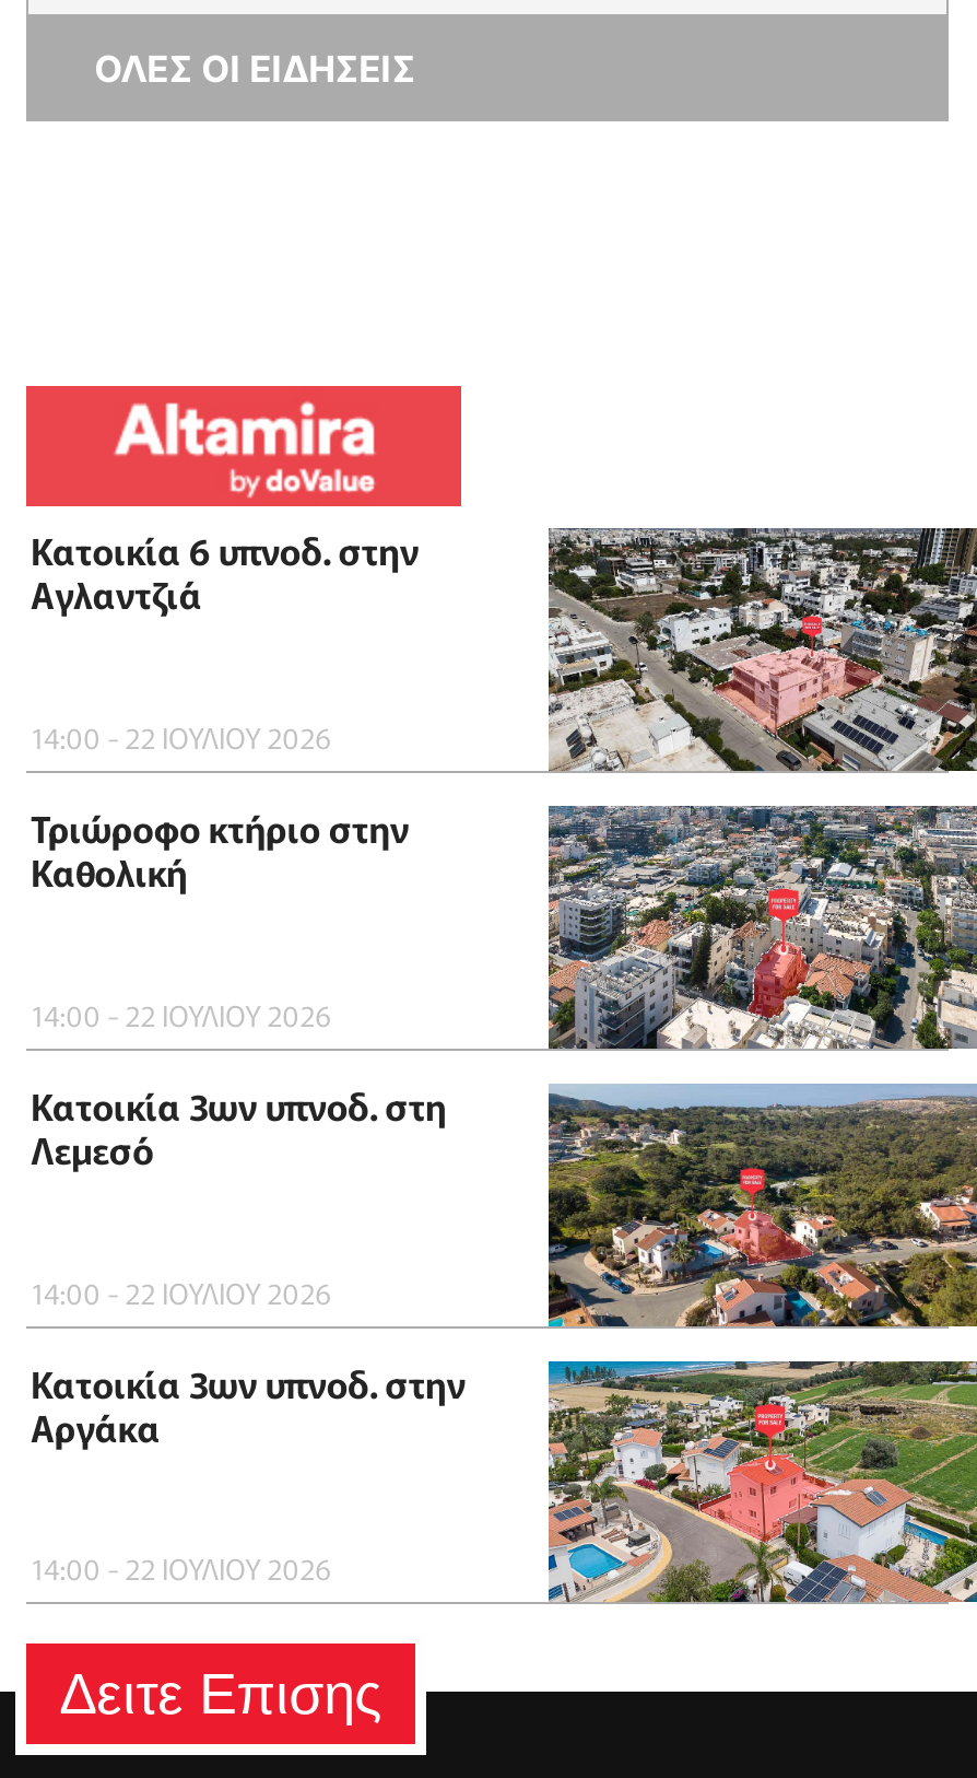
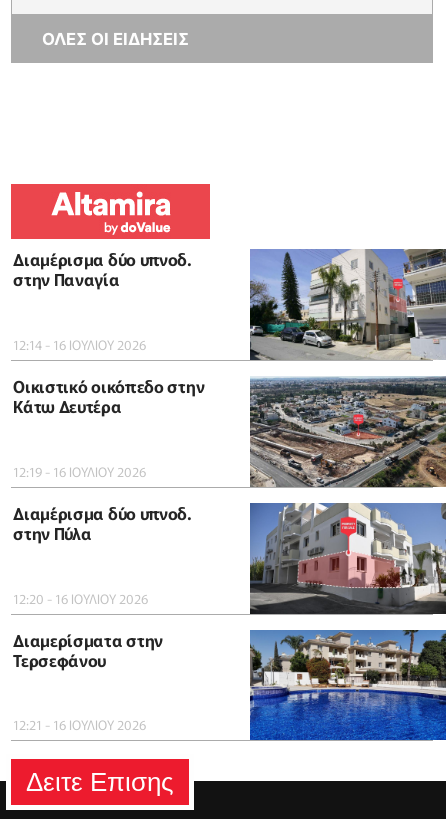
- Κατοικία 6 υπνοδ. στην
- Αγλαντζιά
+ Διαμέρισμα δύο υπνοδ.
+ στην Παναγία

- [image]
+ [image]

- 14:00 - 22 ΙΟΥΛΙΟΥ 2026
+ 12:14 - 16 ΙΟΥΛΙΟΥ 2026

- Τριώροφο κτήριο στην
- Καθολική
+ Οικιστικό οικόπεδο στην
+ Κάτω Δευτέρα

- [image]
+ [image]

- 14:00 - 22 ΙΟΥΛΙΟΥ 2026
+ 12:19 - 16 ΙΟΥΛΙΟΥ 2026

- Κατοικία 3ων υπνοδ. στη
- Λεμεσό
+ Διαμέρισμα δύο υπνοδ.
+ στην Πύλα

- [image]
+ [image]

- 14:00 - 22 ΙΟΥΛΙΟΥ 2026
+ 12:20 - 16 ΙΟΥΛΙΟΥ 2026

- Κατοικία 3ων υπνοδ. στην
- Αργάκα
+ Διαμερίσματα στην
+ Τερσεφάνου

- [image]
+ [image]

- 14:00 - 22 ΙΟΥΛΙΟΥ 2026
+ 12:21 - 16 ΙΟΥΛΙΟΥ 2026
